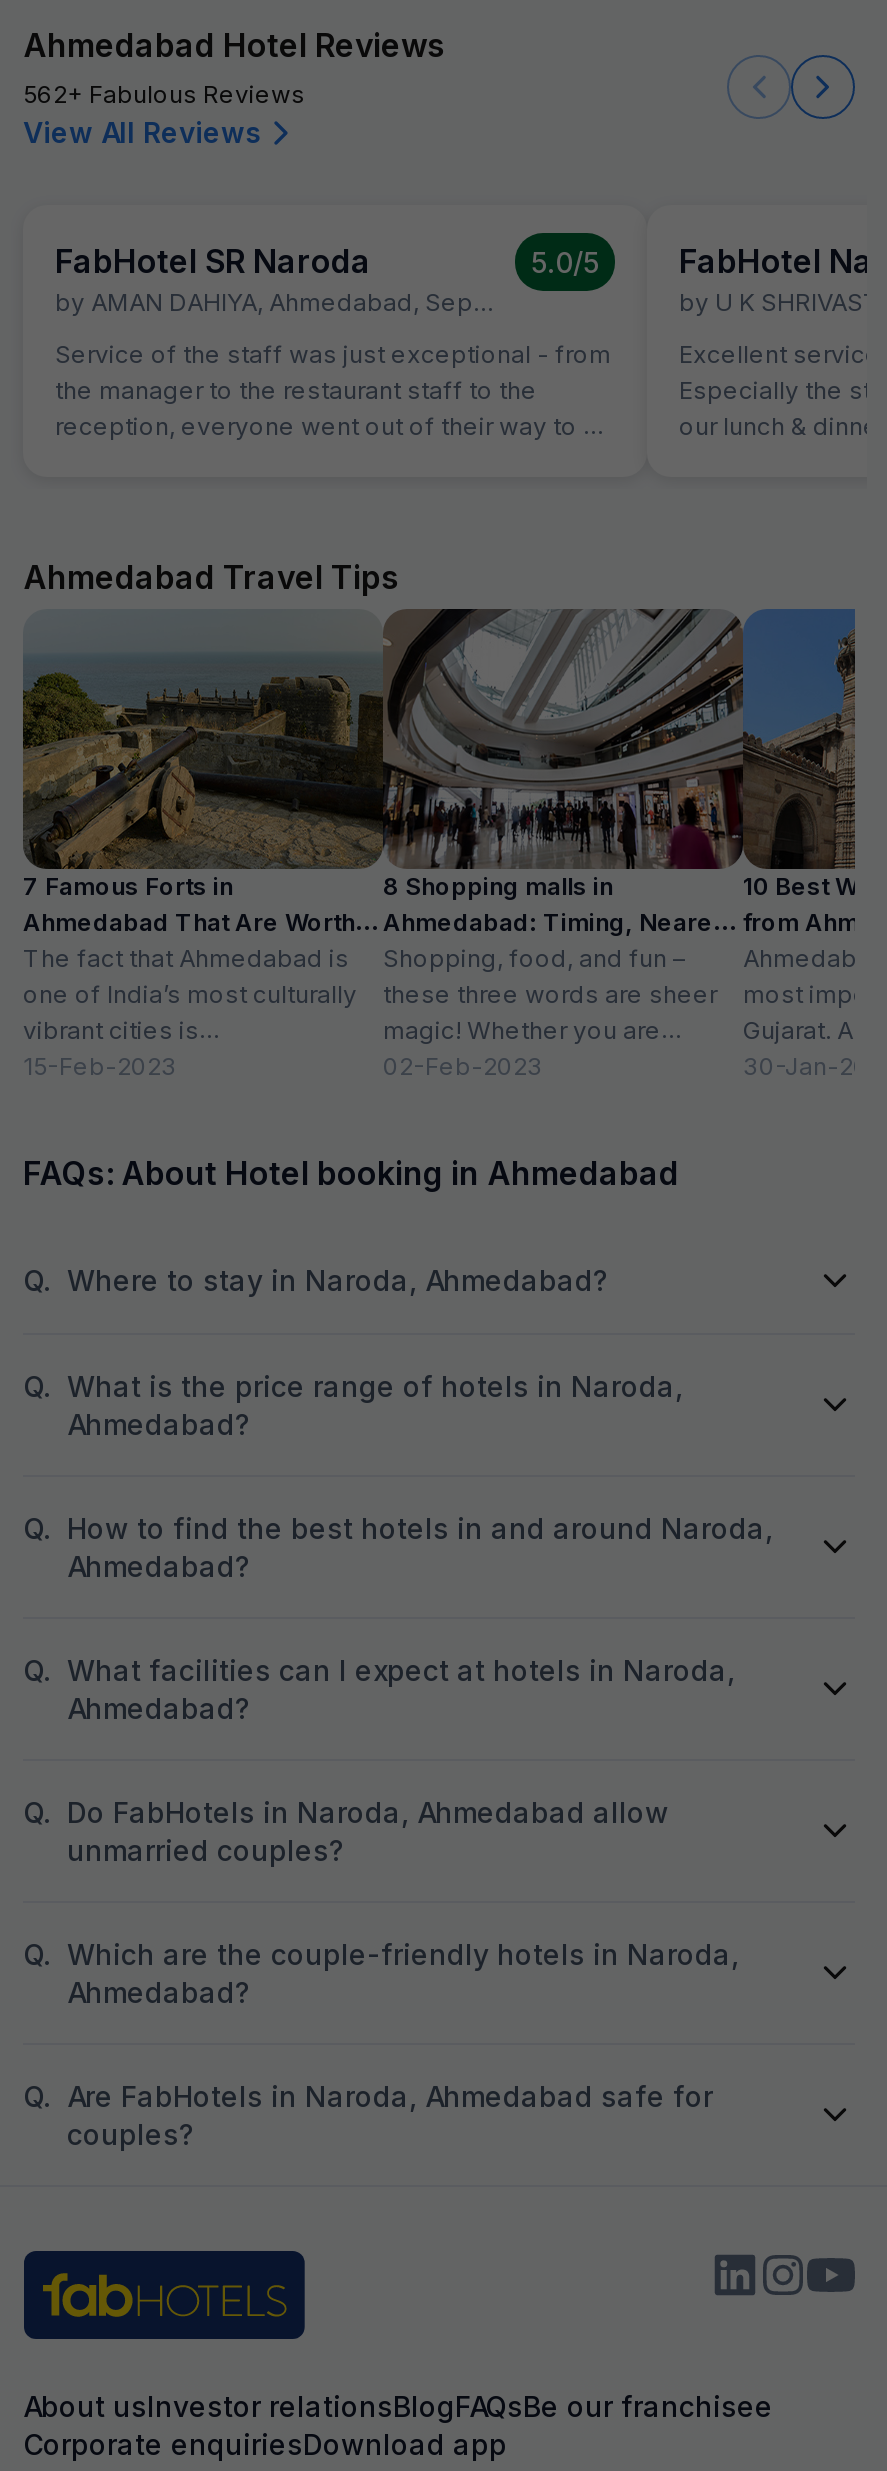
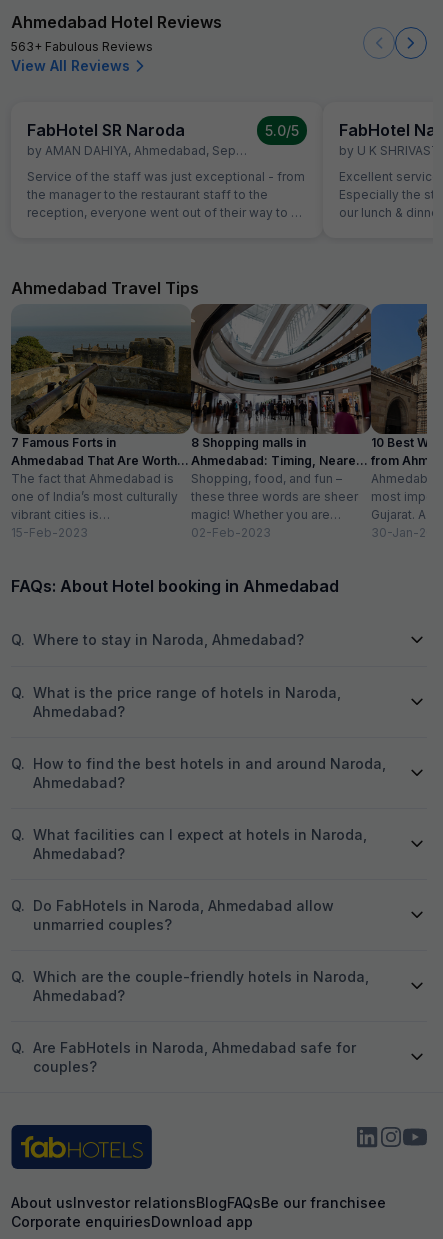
- 562+ Fabulous Reviews
+ 563+ Fabulous Reviews
